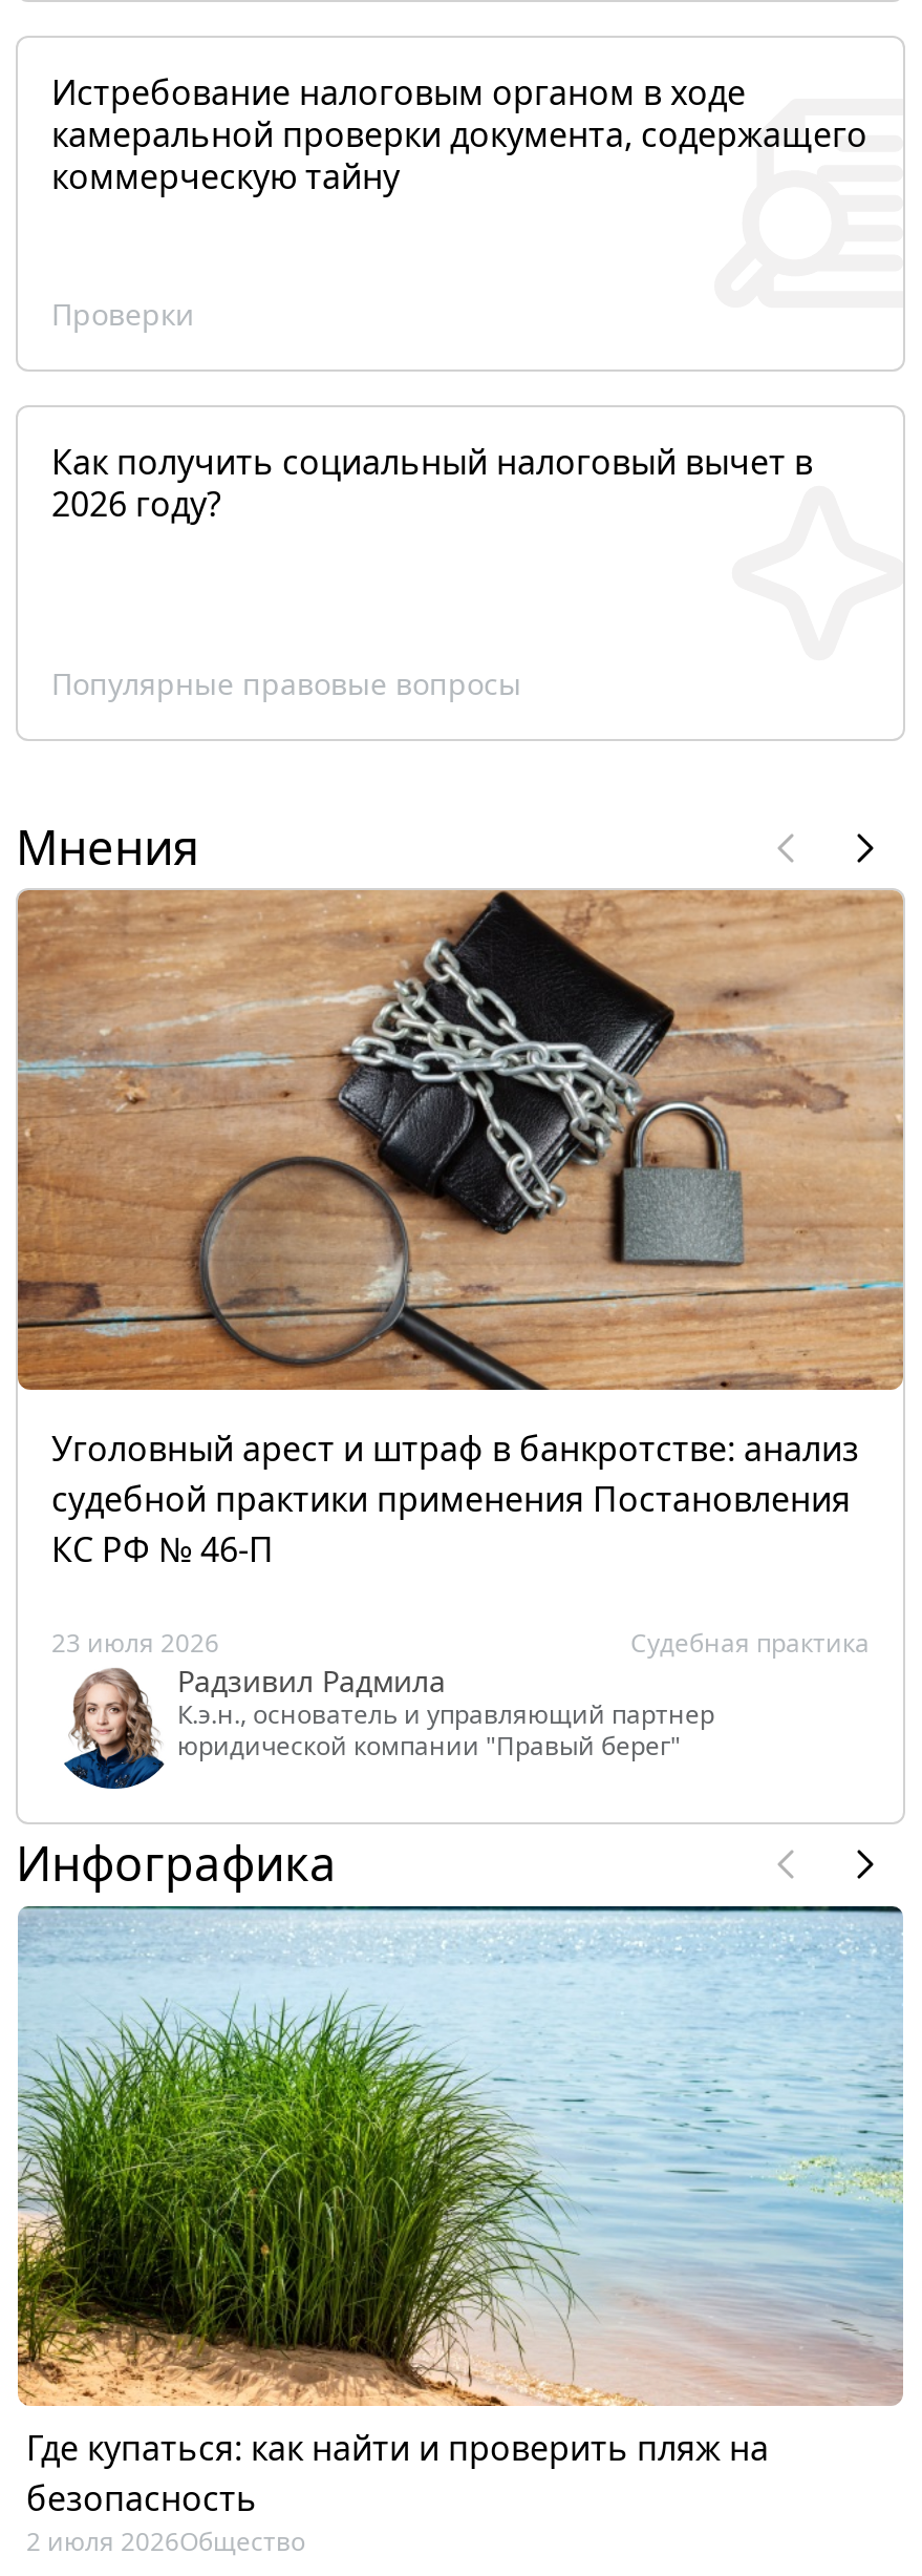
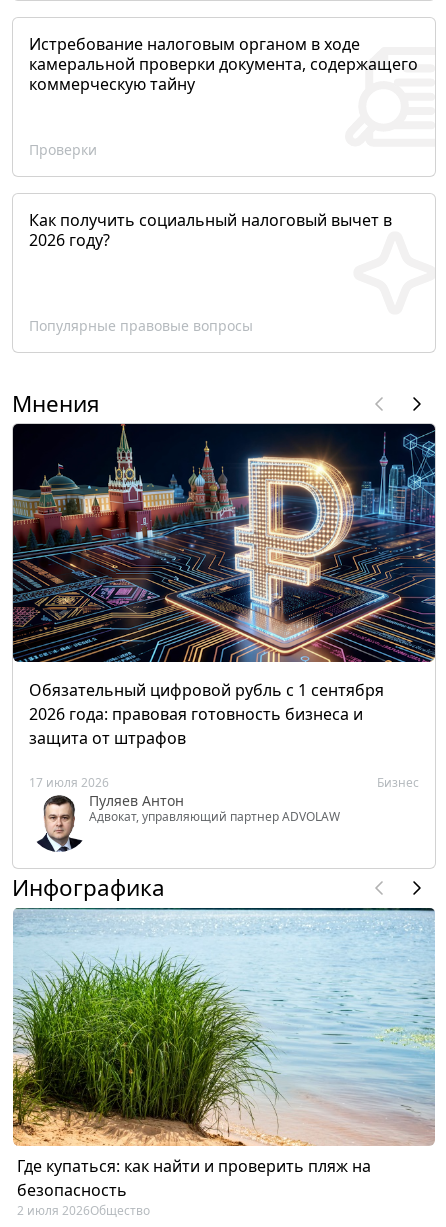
- [image]
- Уголовный арест и штраф в банкротстве: анализ
- судебной практики применения Постановления
- КС РФ № 46-П
+ [image]
+ Обязательный цифровой рубль с 1 сентября
+ 2026 года: правовая готовность бизнеса и
+ защита от штрафов

- [image]
- 23 июля 2026
- Судебная практика
- Радзивил Радмила
- К.э.н., основатель и управляющий партнер
- юридической компании "Правый берег"
+ [image]
+ 17 июля 2026
+ Бизнес
+ Пуляев Антон
+ Адвокат, управляющий партнер ADVOLAW
